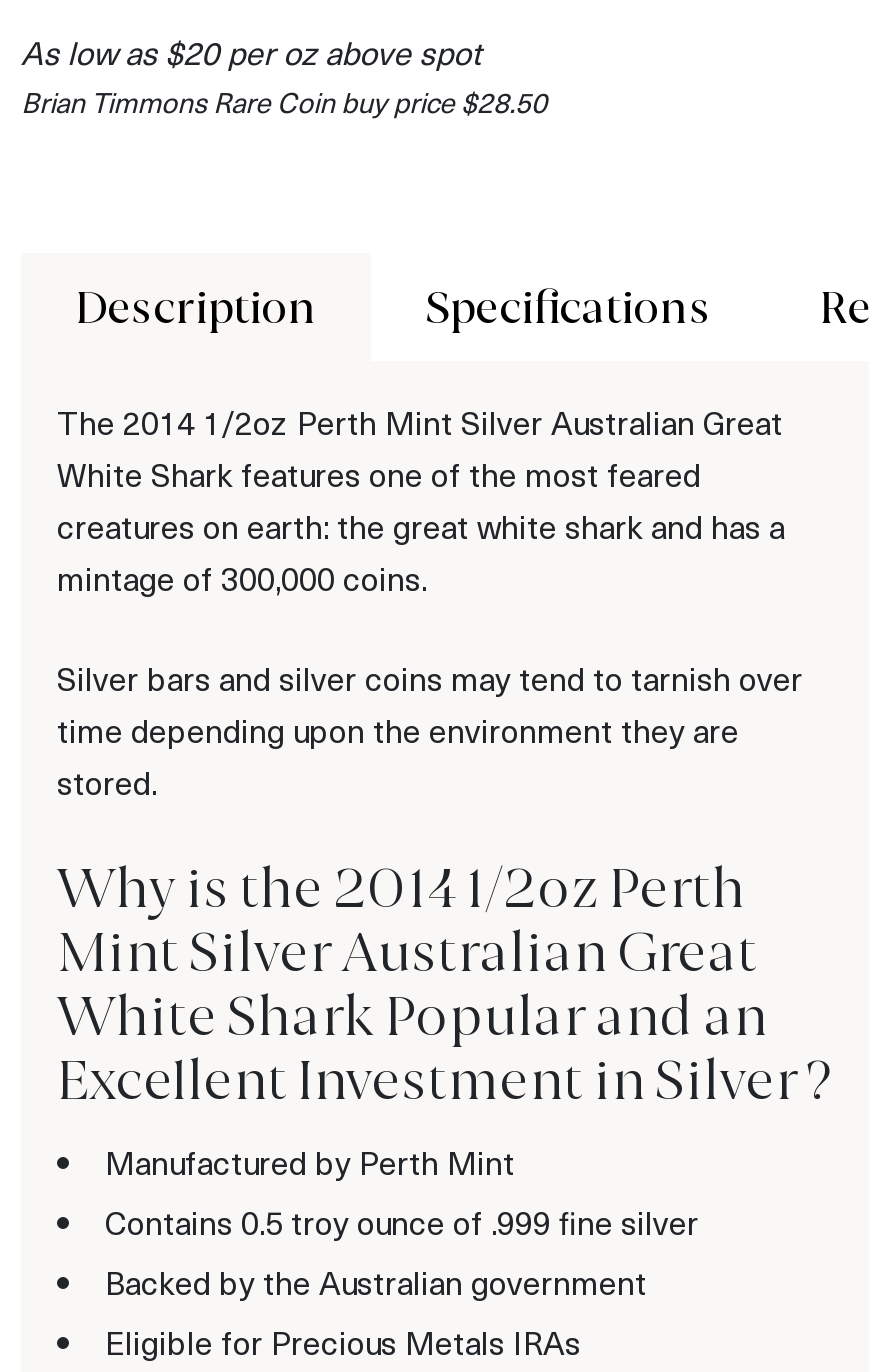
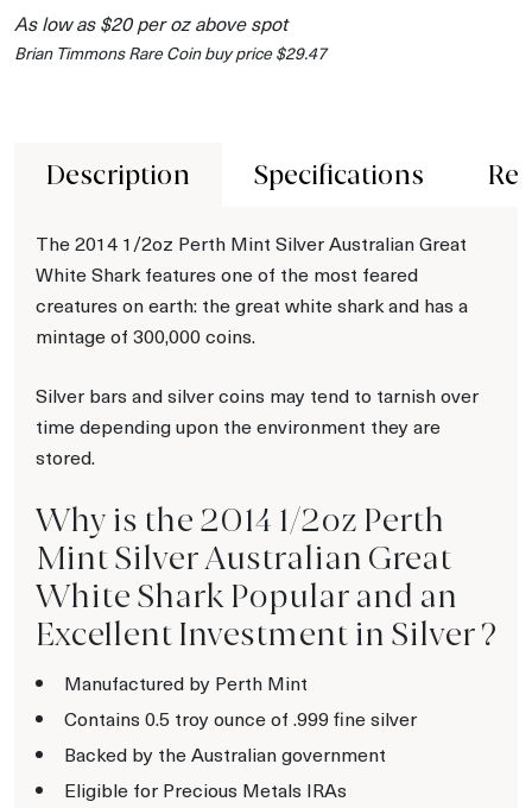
- Brian Timmons Rare Coin buy price $28.50
+ Brian Timmons Rare Coin buy price $29.47
